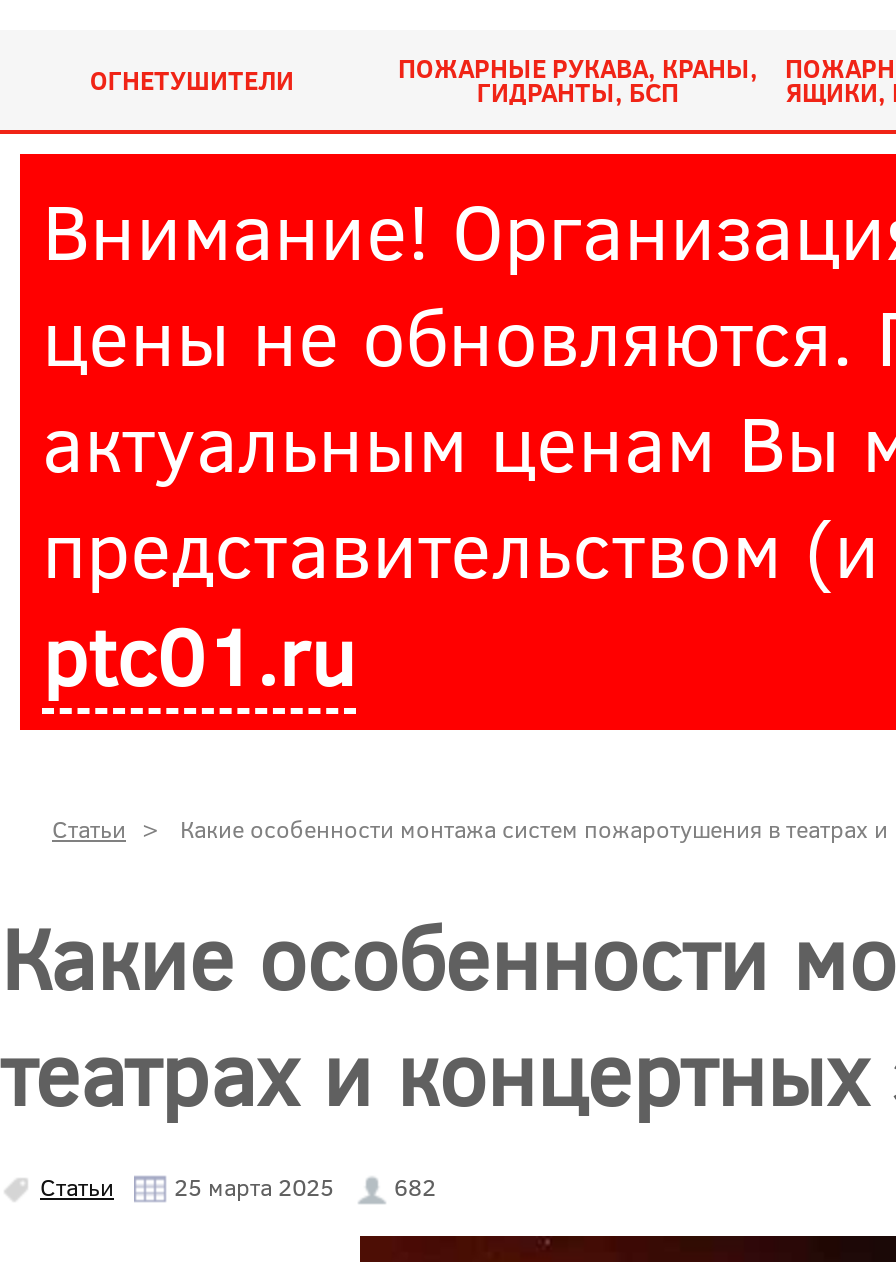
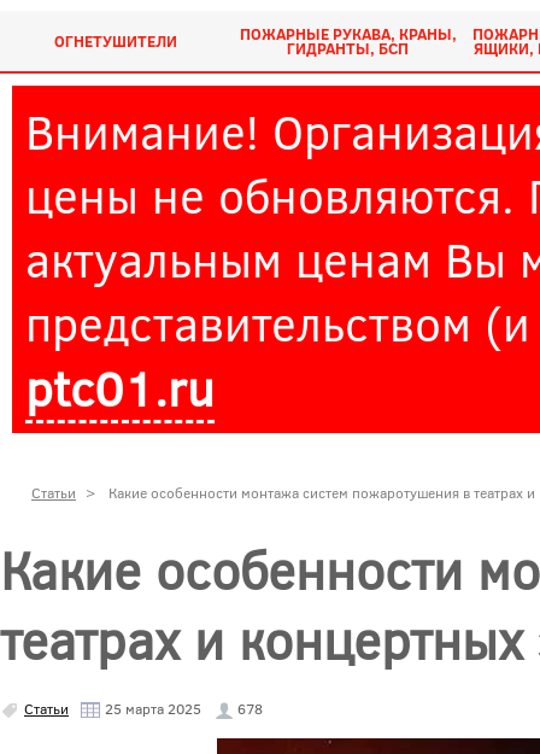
- Статьи 25 марта 2025 682
+ Статьи 25 марта 2025 678
